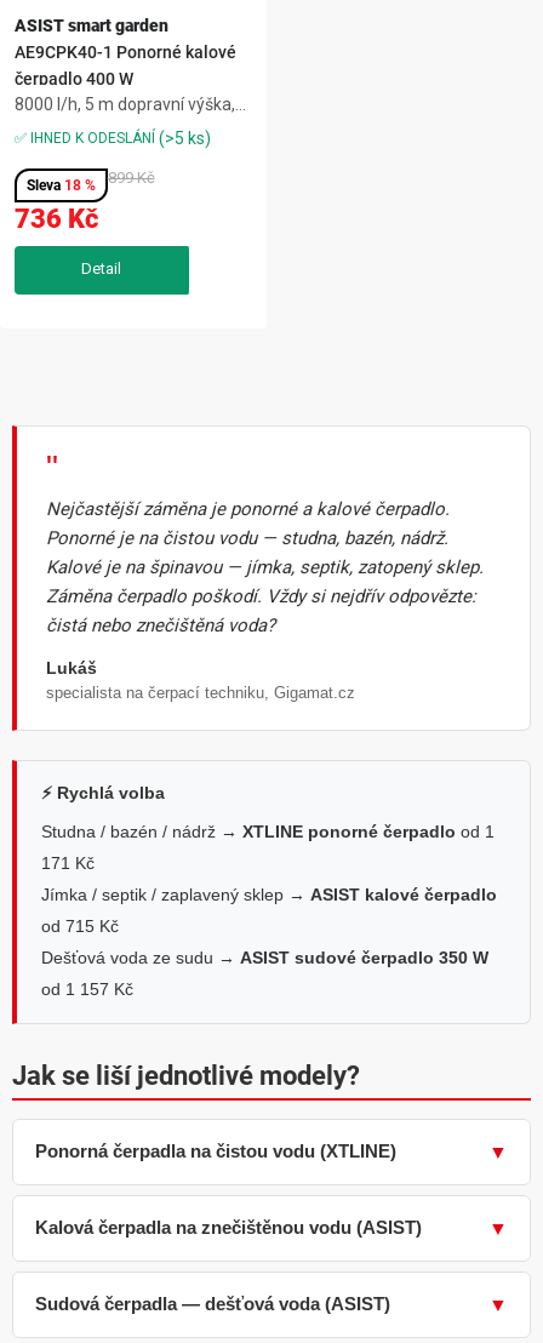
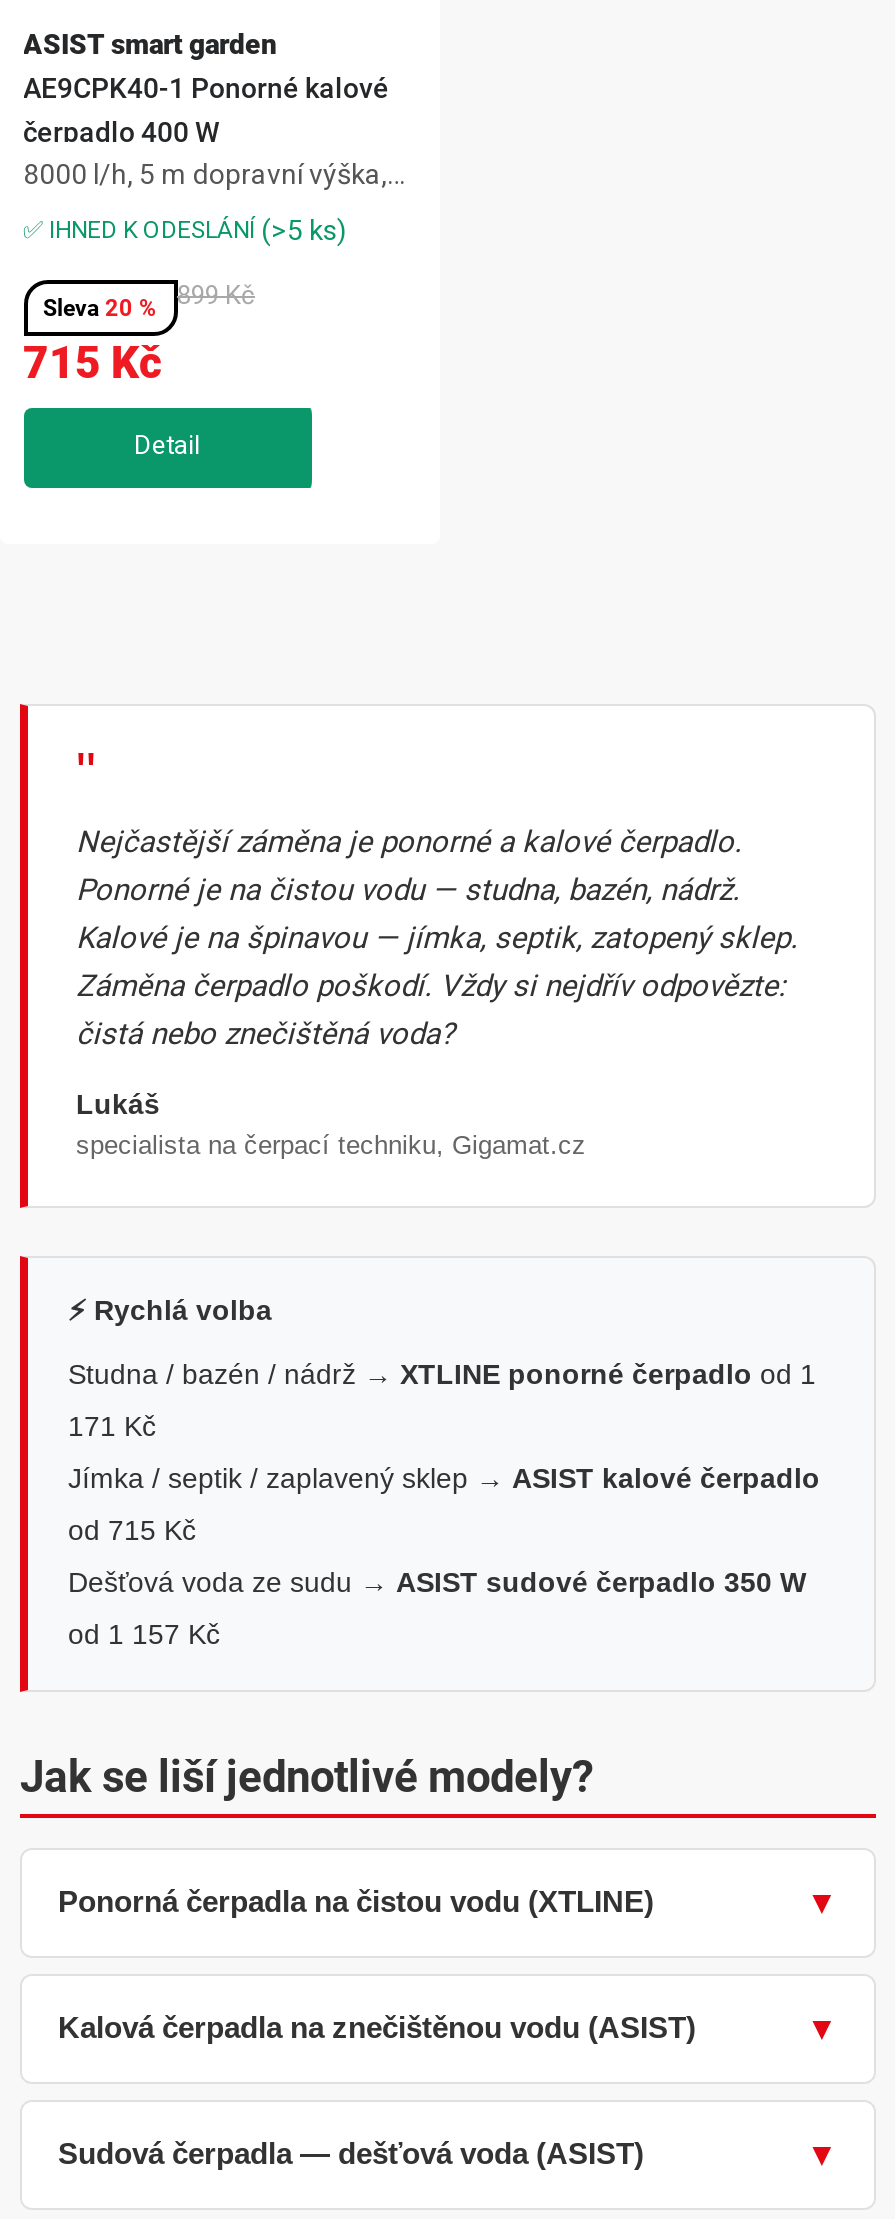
- 18 %
+ 20 %

- 736 Kč
+ 715 Kč
